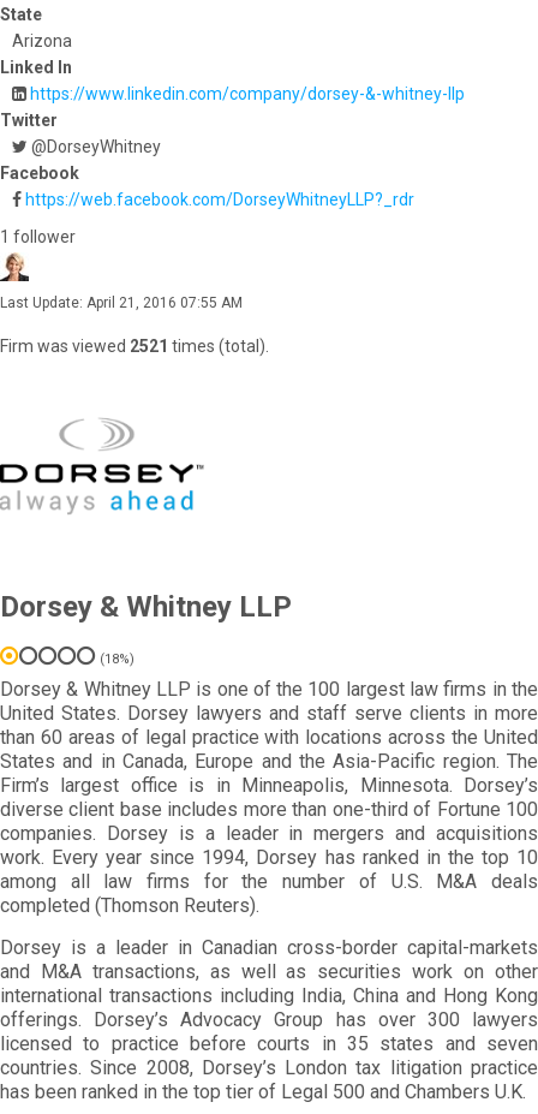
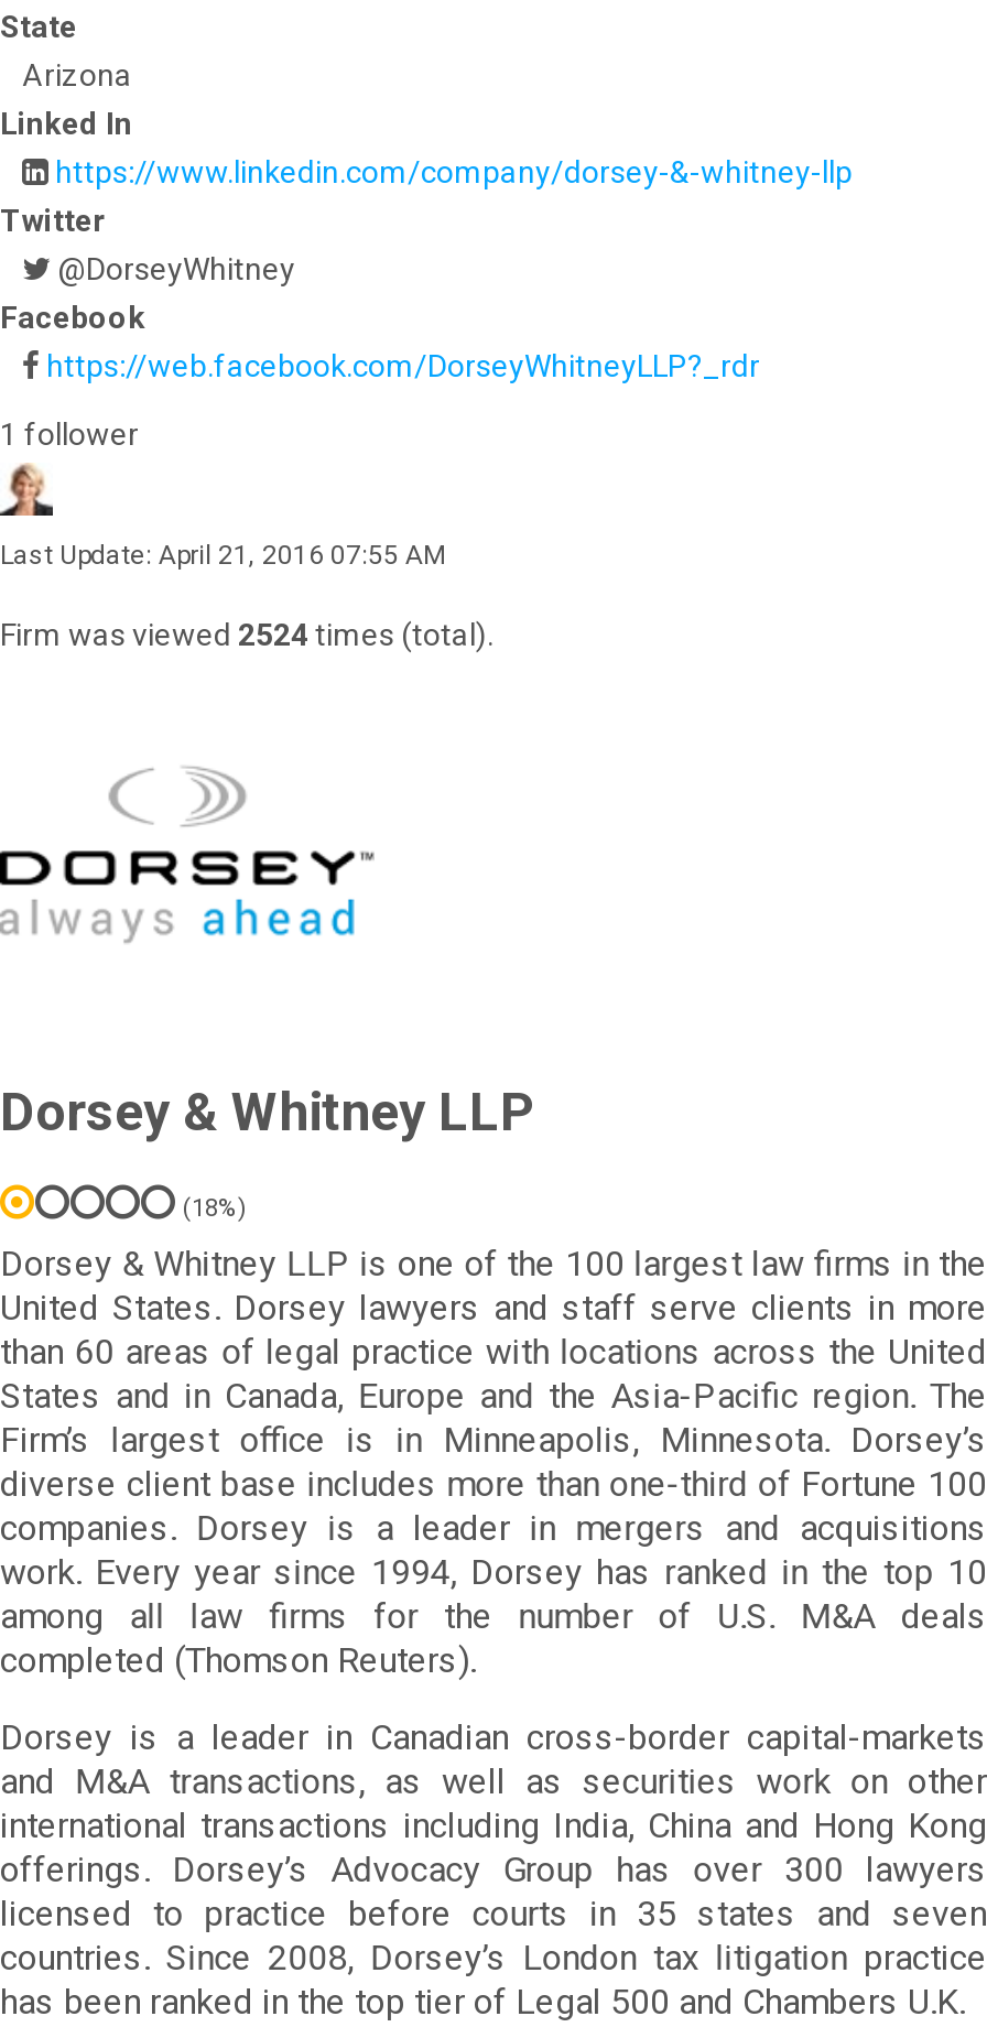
- Firm was viewed 2521 times (total).
+ Firm was viewed 2524 times (total).
